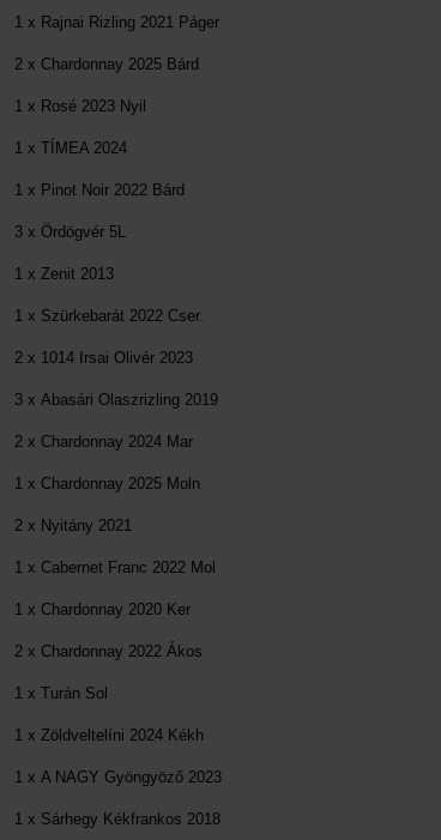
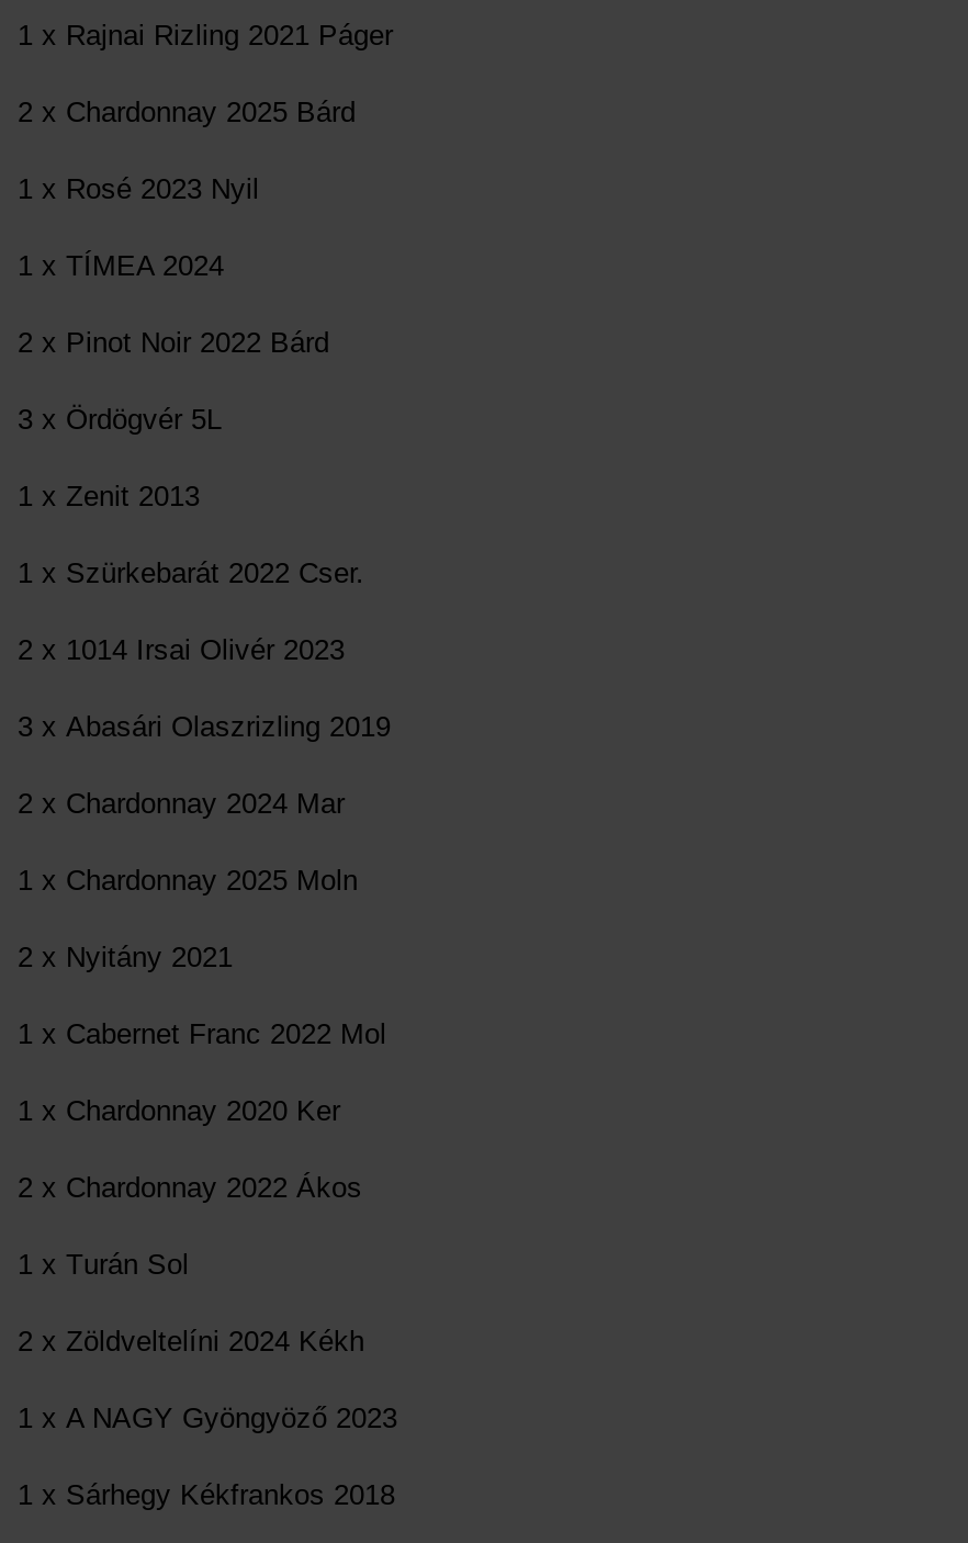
- 1 x Pinot Noir 2022 Bárd
+ 2 x Pinot Noir 2022 Bárd

- 1 x Zöldveltelíni 2024 Kékh
+ 2 x Zöldveltelíni 2024 Kékh
